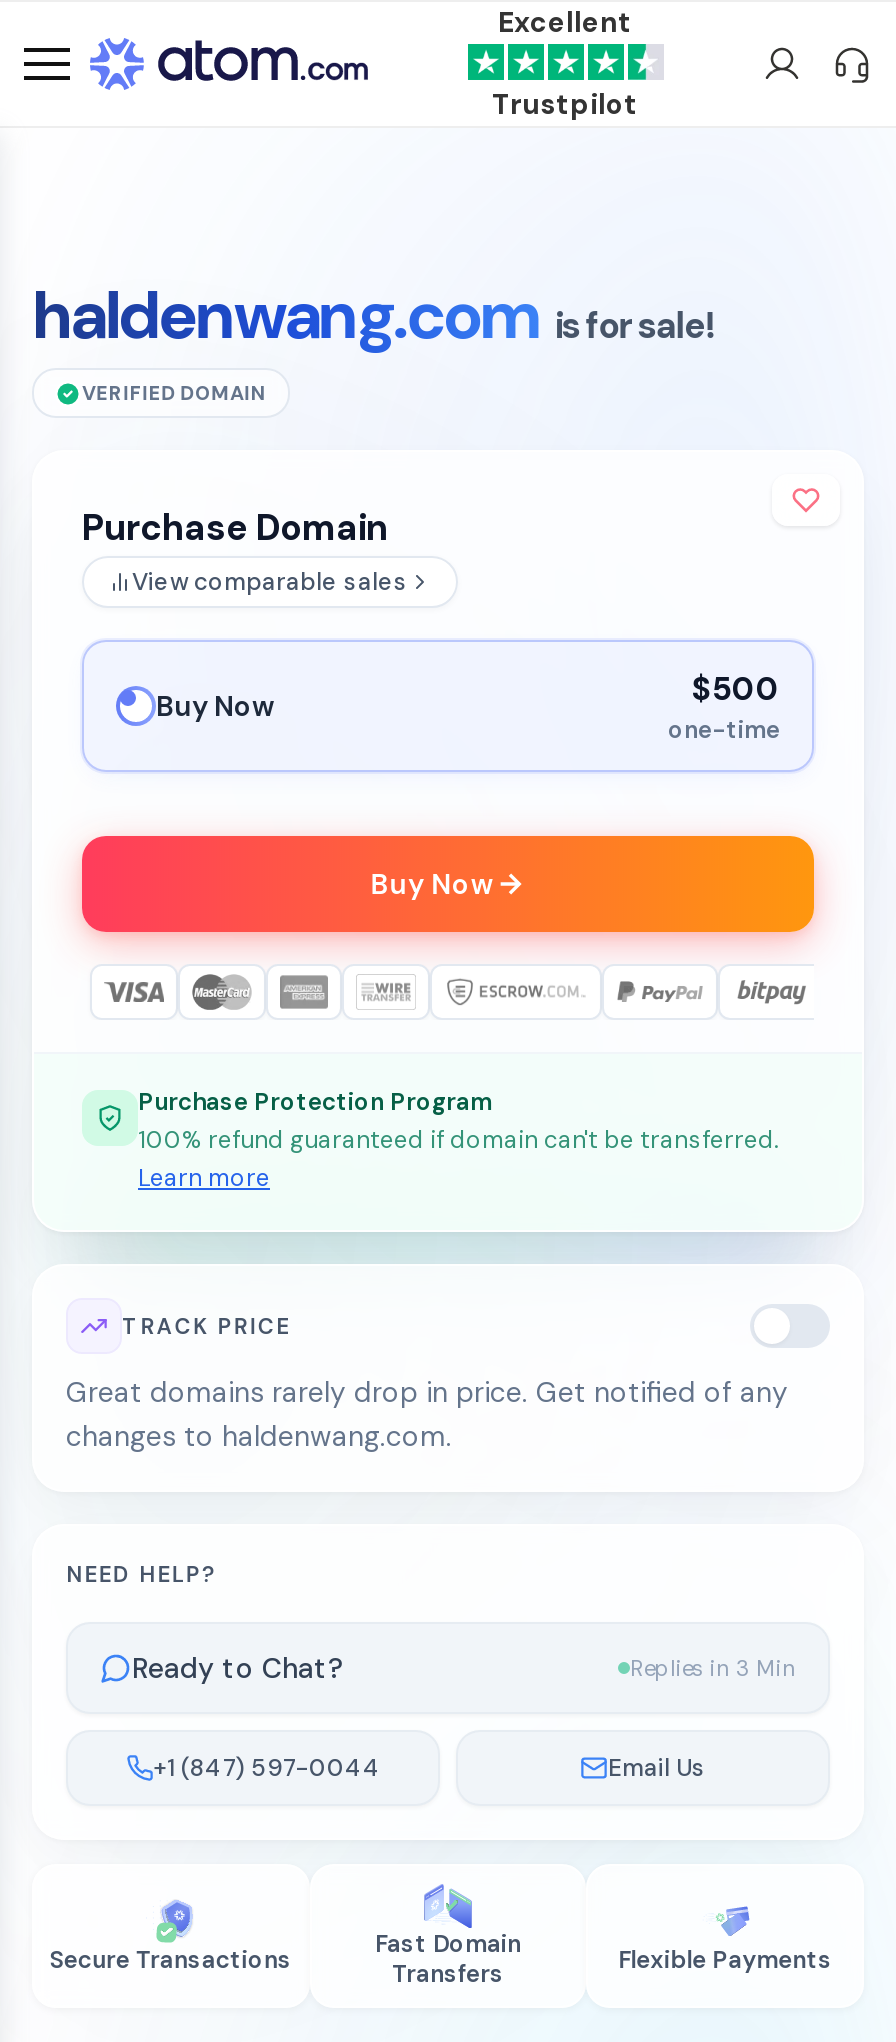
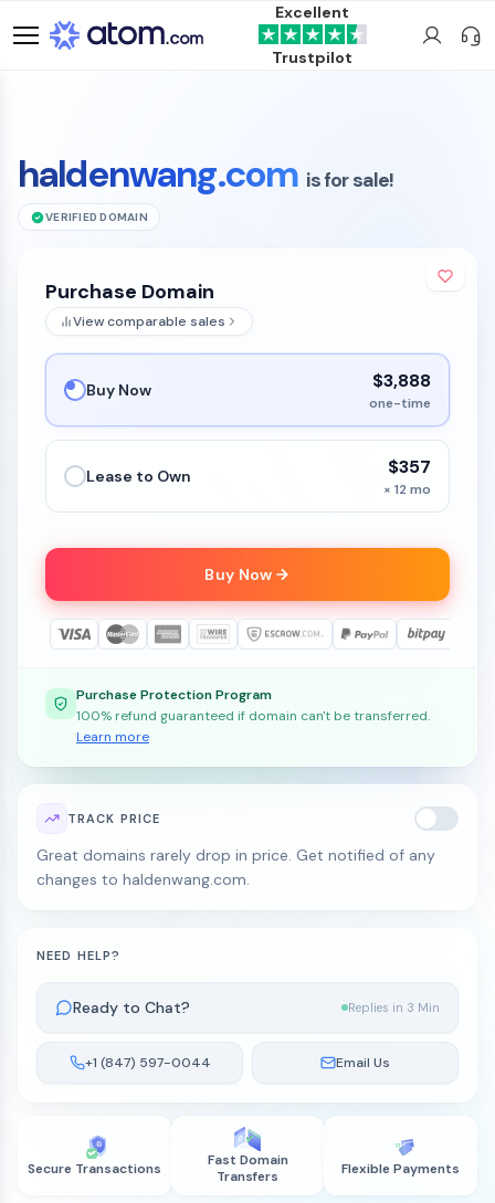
- $500
+ $3,888

+ Lease to Own
+ $357
+ × 12 mo
